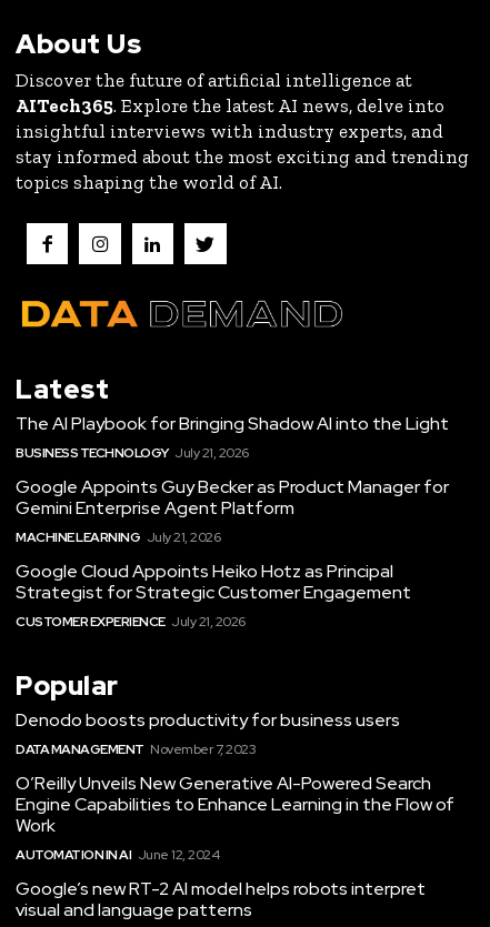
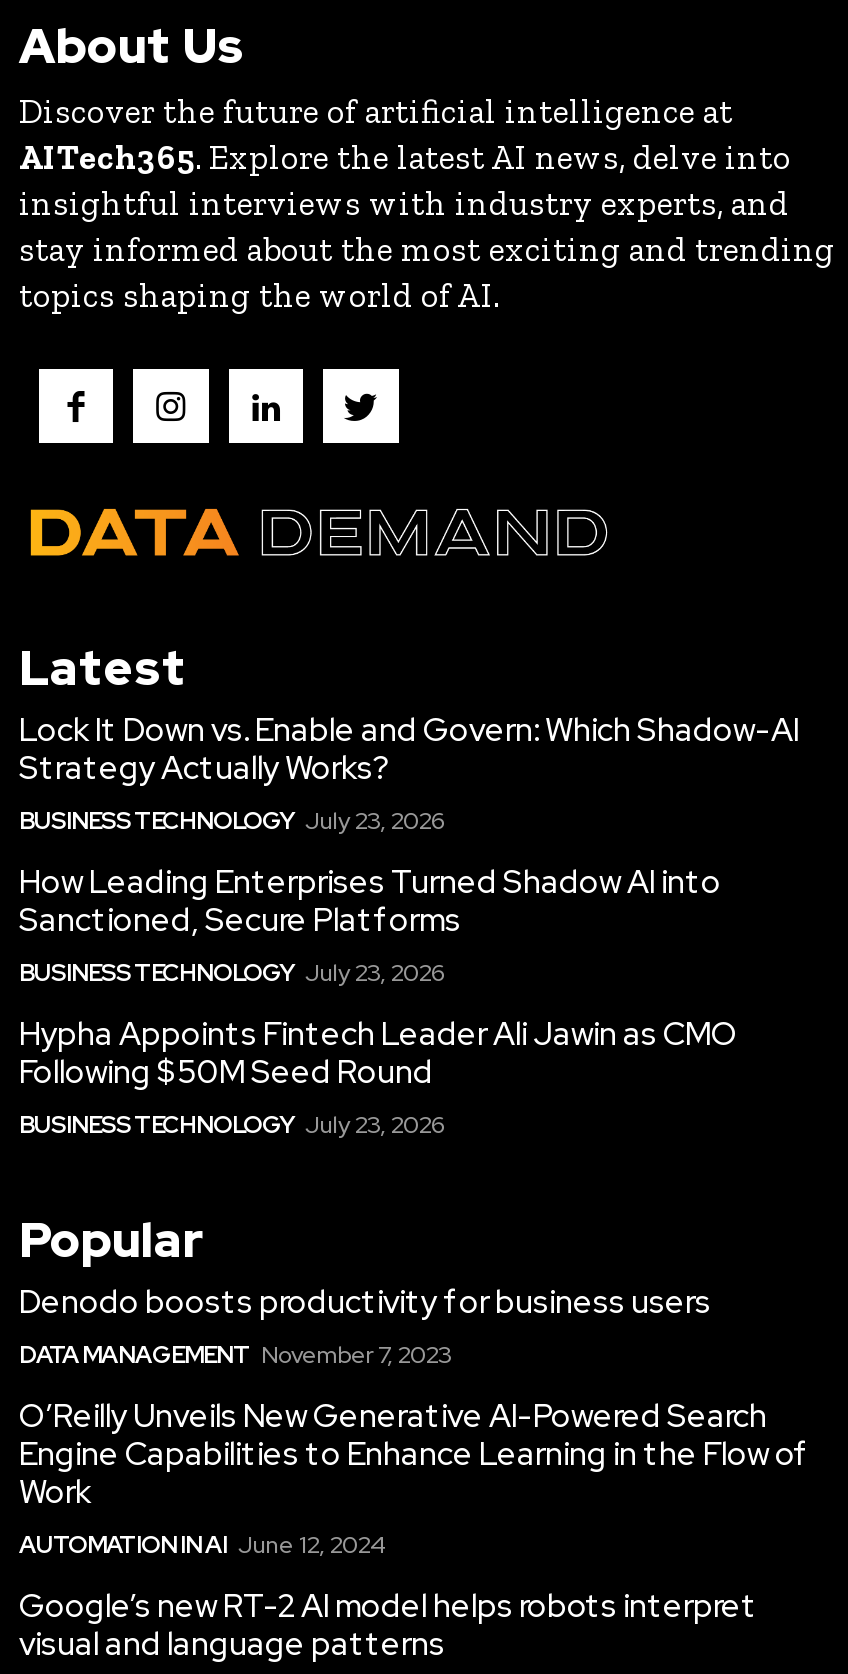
- The AI Playbook for Bringing Shadow AI into the Light
- BUSINESS TECHNOLOGY July 21, 2026
+ Lock It Down vs. Enable and Govern: Which Shadow-AI
+ Strategy Actually Works?
+ BUSINESS TECHNOLOGY July 23, 2026

- Google Appoints Guy Becker as Product Manager for
- Gemini Enterprise Agent Platform
- MACHINE LEARNING July 21, 2026
+ How Leading Enterprises Turned Shadow AI into
+ Sanctioned, Secure Platforms
+ BUSINESS TECHNOLOGY July 23, 2026

- Google Cloud Appoints Heiko Hotz as Principal
- Strategist for Strategic Customer Engagement
- CUSTOMER EXPERIENCE July 21, 2026
+ Hypha Appoints Fintech Leader Ali Jawin as CMO
+ Following $50M Seed Round
+ BUSINESS TECHNOLOGY July 23, 2026
